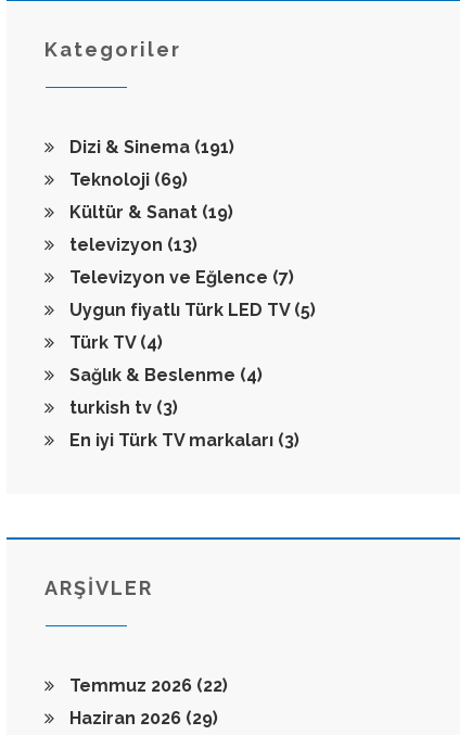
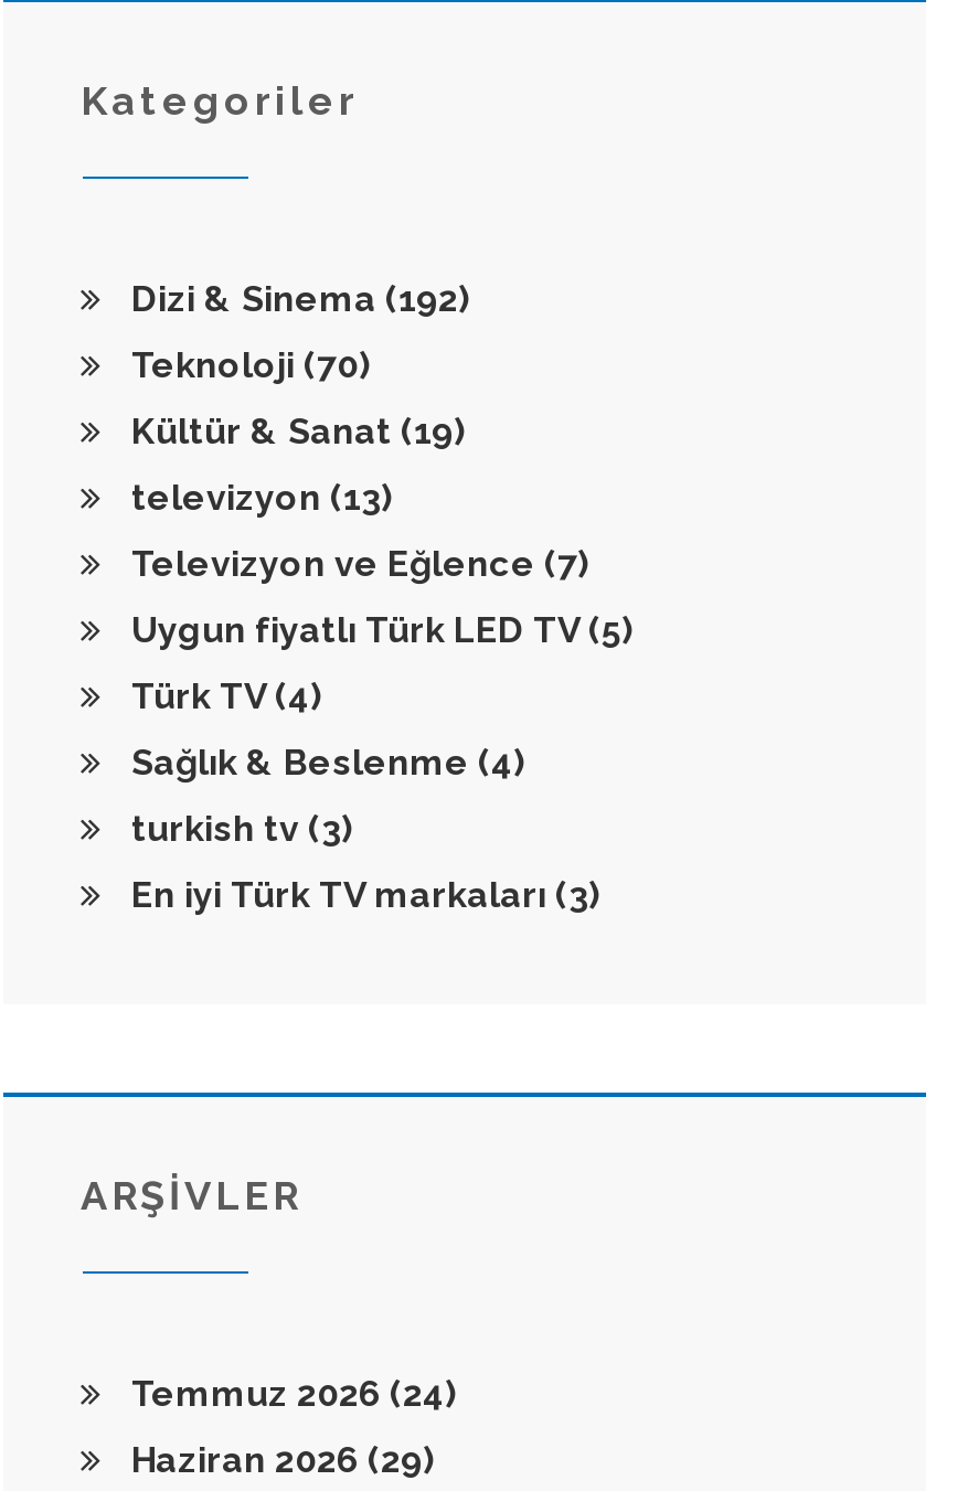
- Dizi & Sinema (191)
+ Dizi & Sinema (192)

- Teknoloji (69)
+ Teknoloji (70)

- Temmuz 2026 (22)
+ Temmuz 2026 (24)
